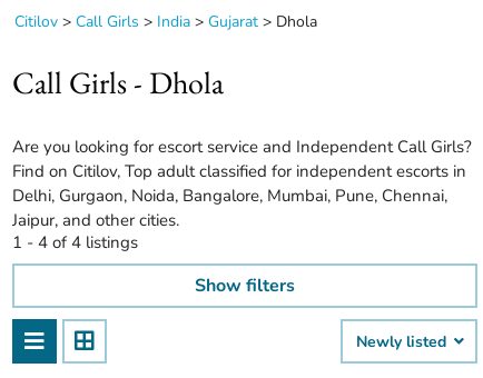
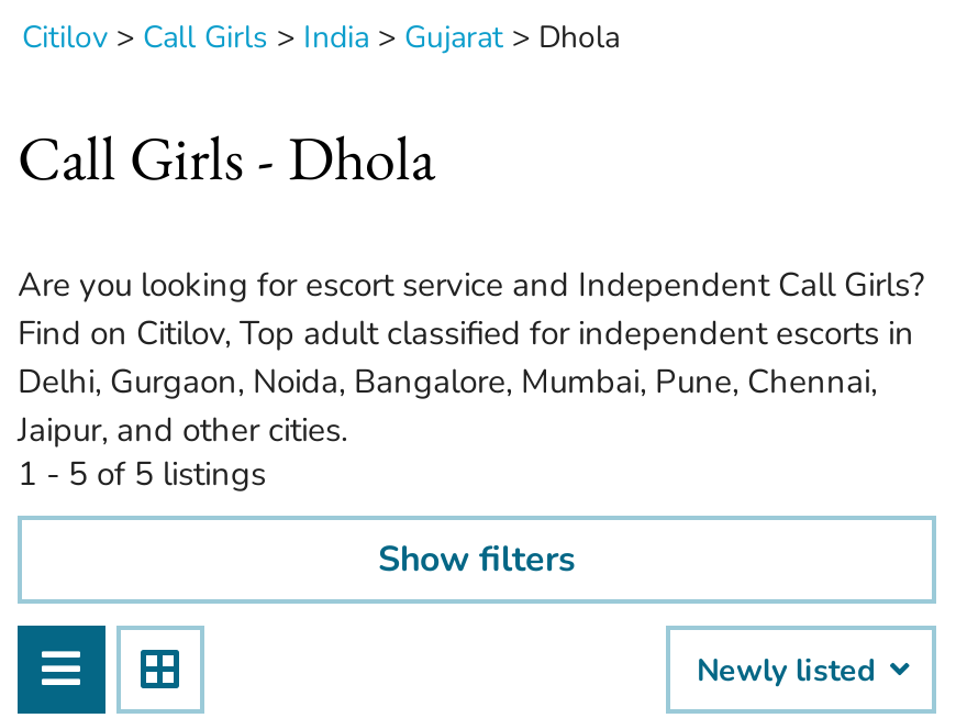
- 1 - 4 of 4 listings
+ 1 - 5 of 5 listings
